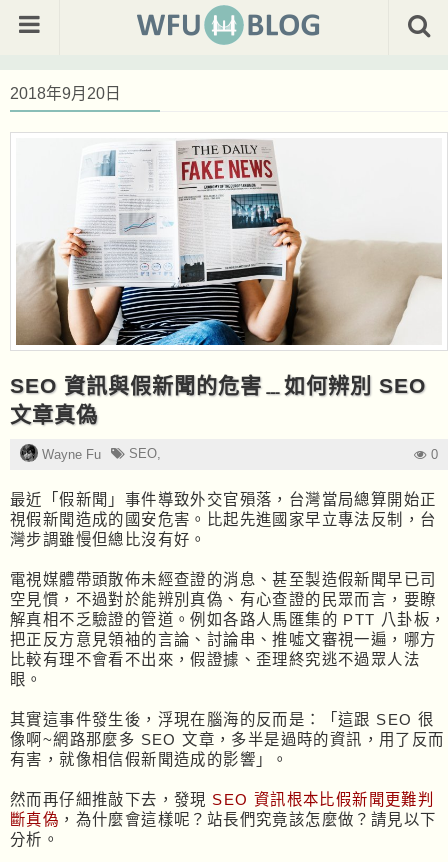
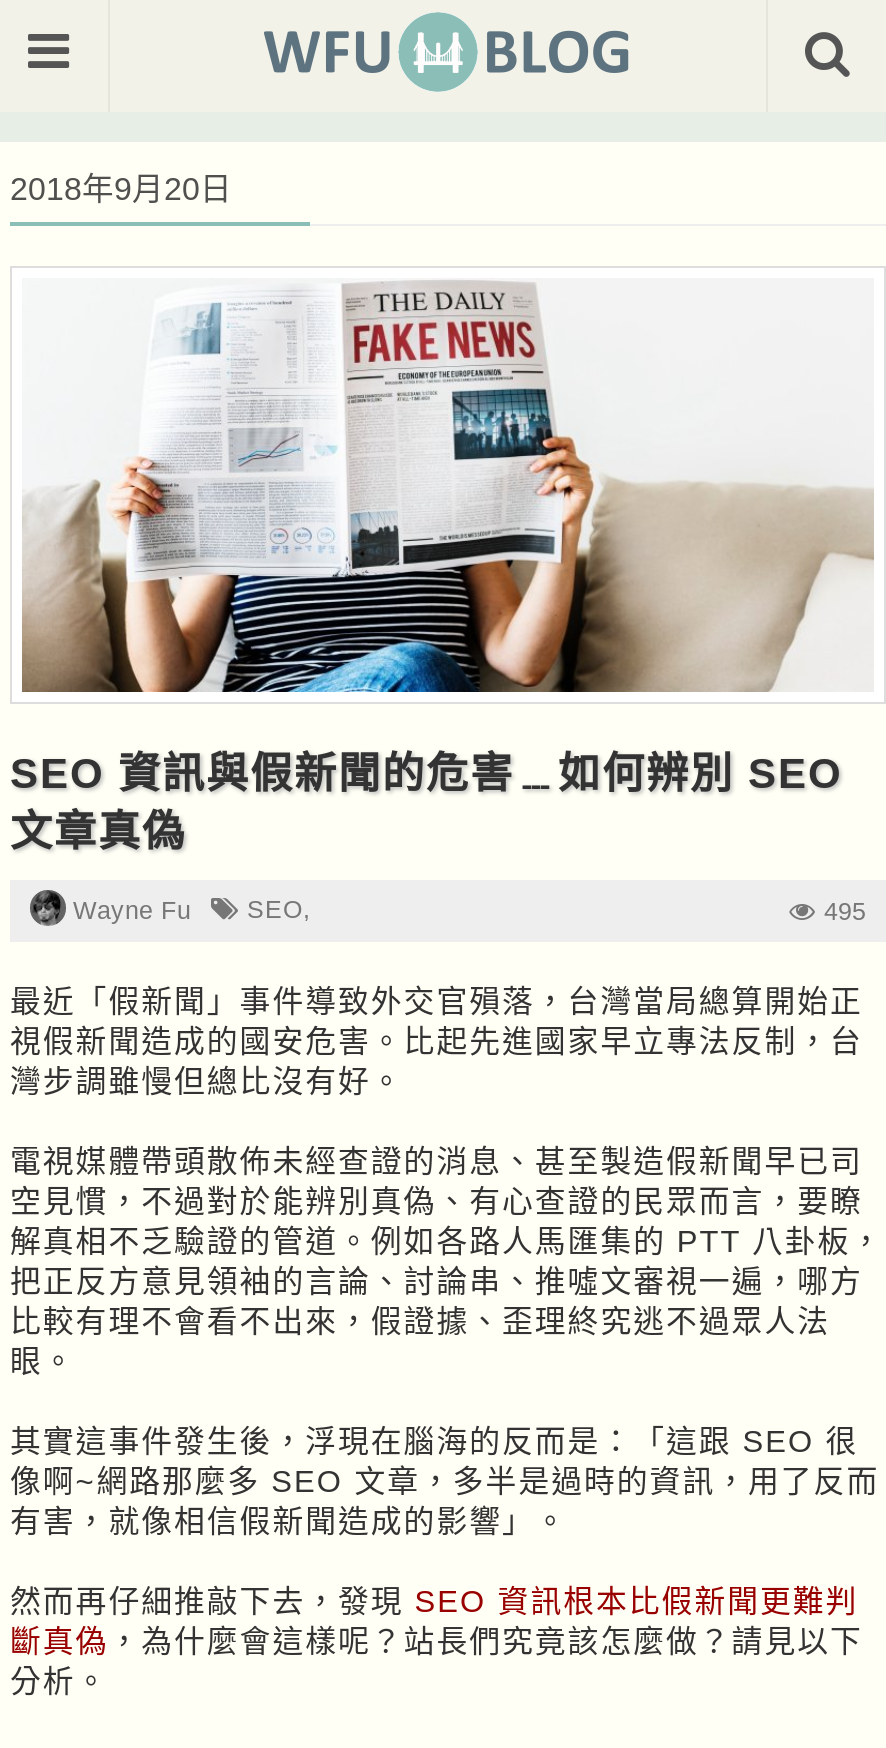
- 0
+ 495
